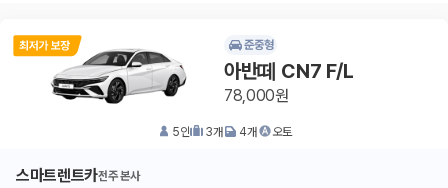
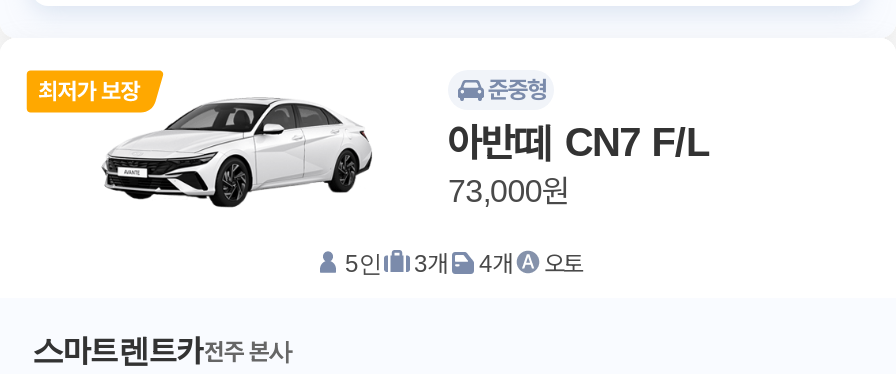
- 78,000원
+ 73,000원
